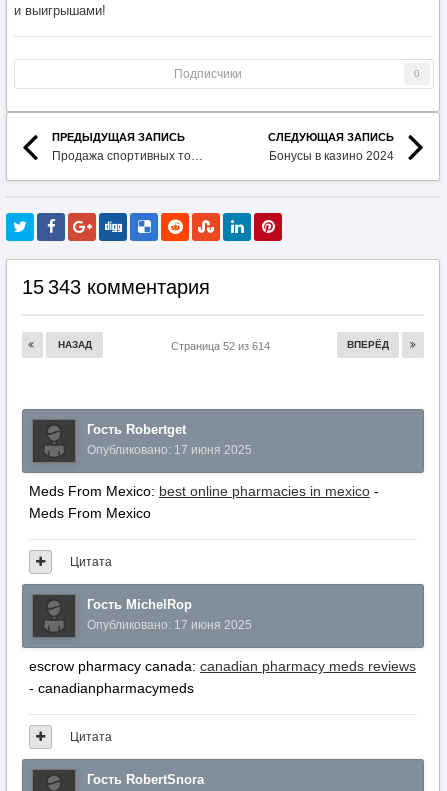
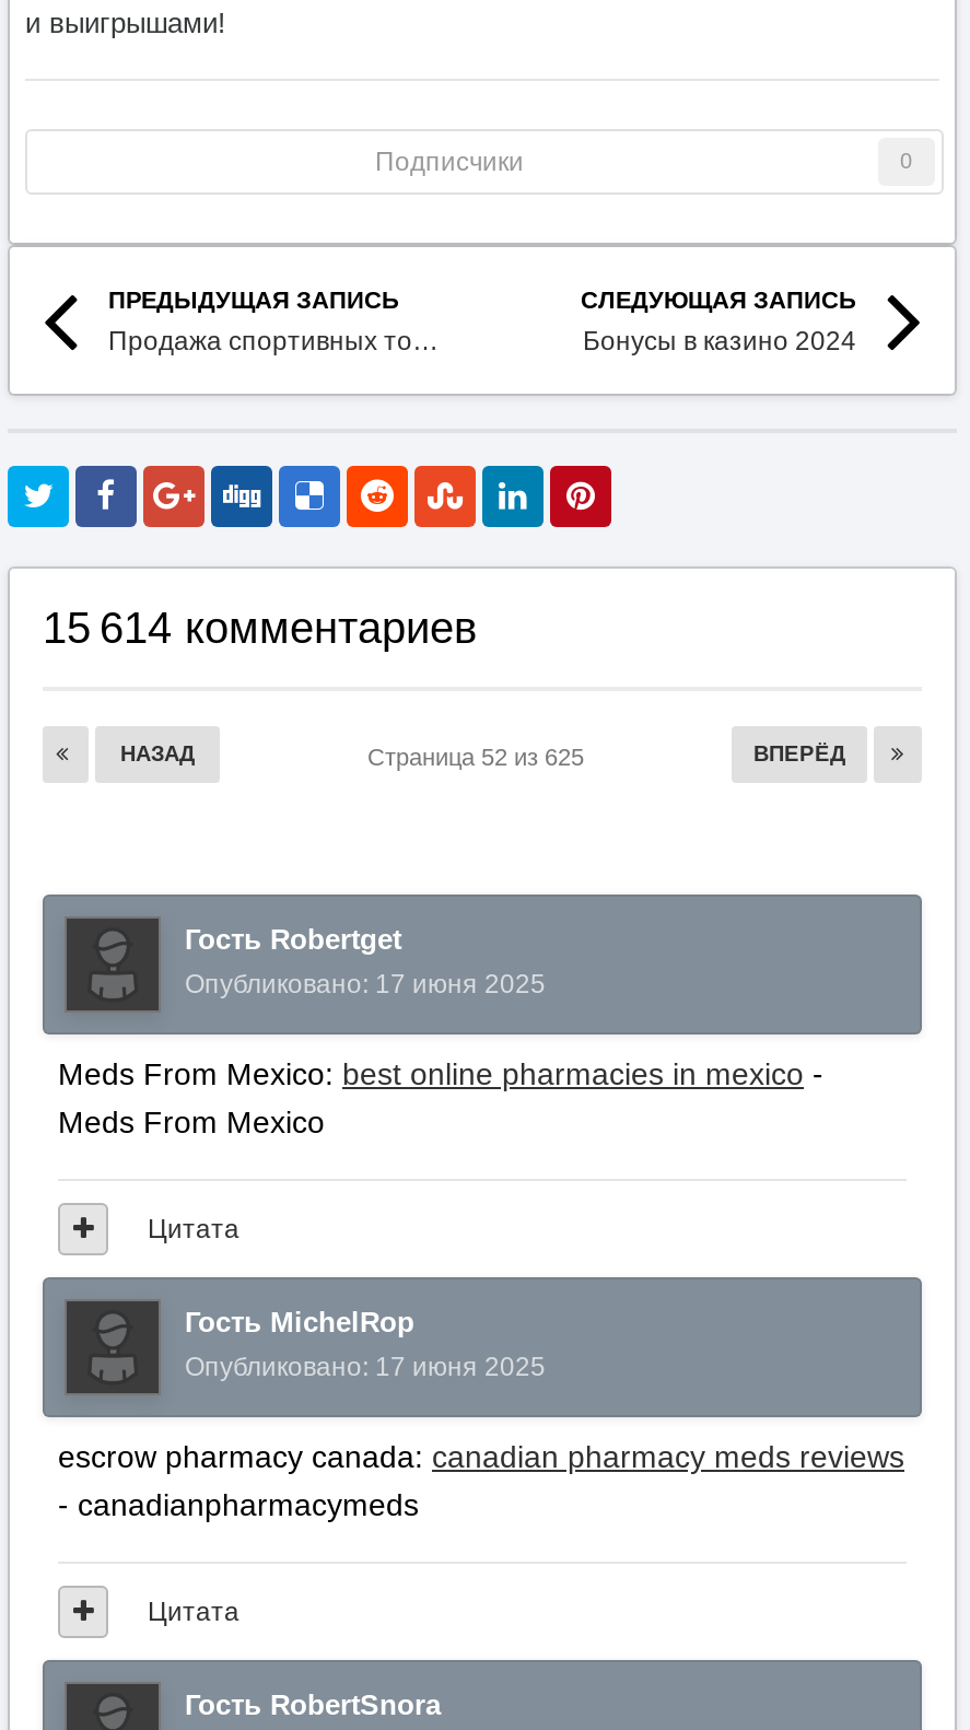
- 15 343 комментария
+ 15 614 комментариев

- Страница 52 из 614
+ Страница 52 из 625
